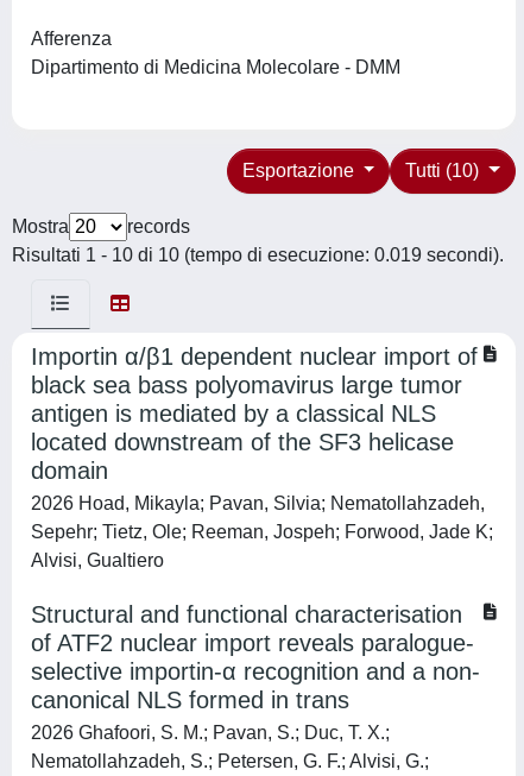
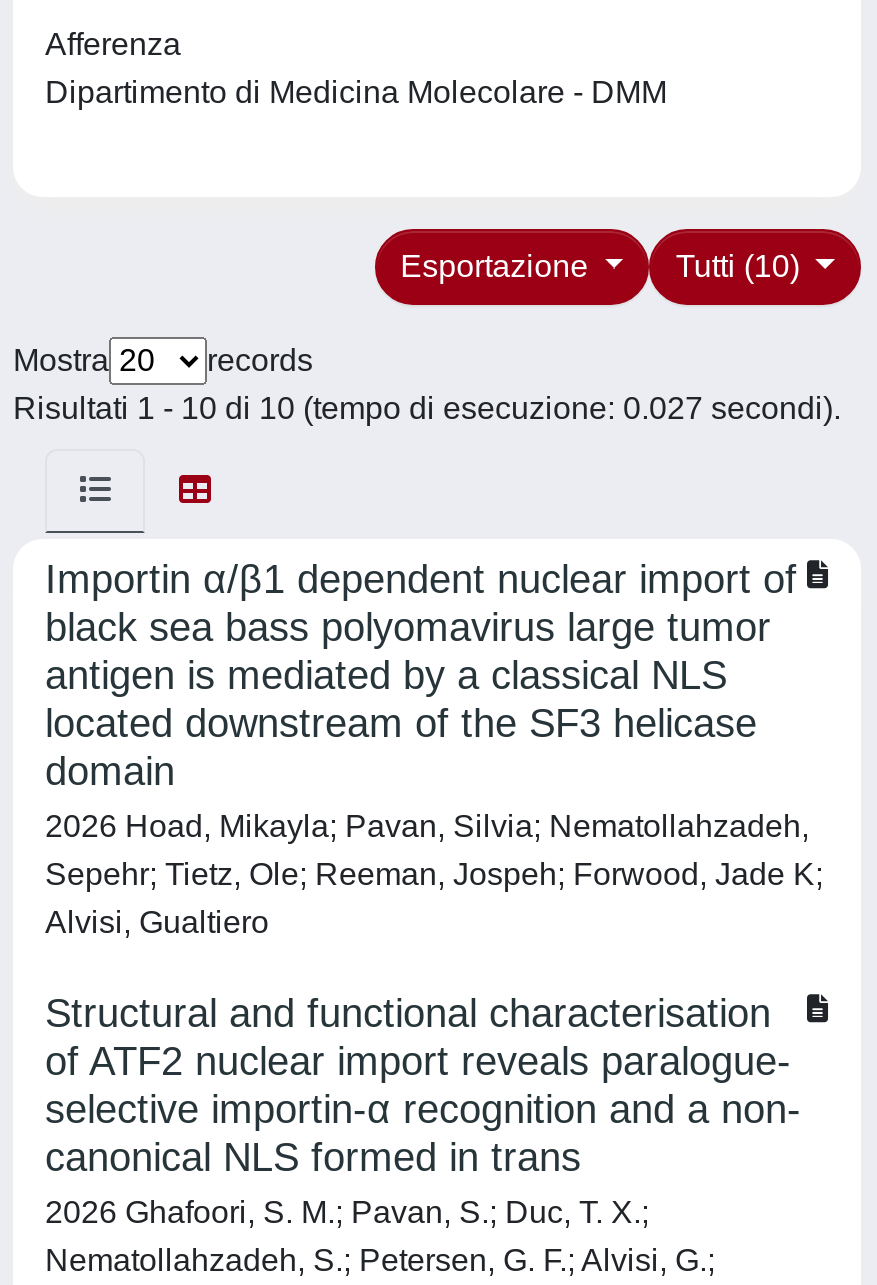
- Risultati 1 - 10 di 10 (tempo di esecuzione: 0.019 secondi).
+ Risultati 1 - 10 di 10 (tempo di esecuzione: 0.027 secondi).
